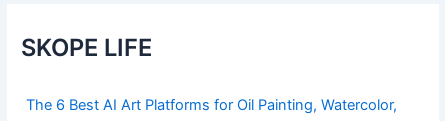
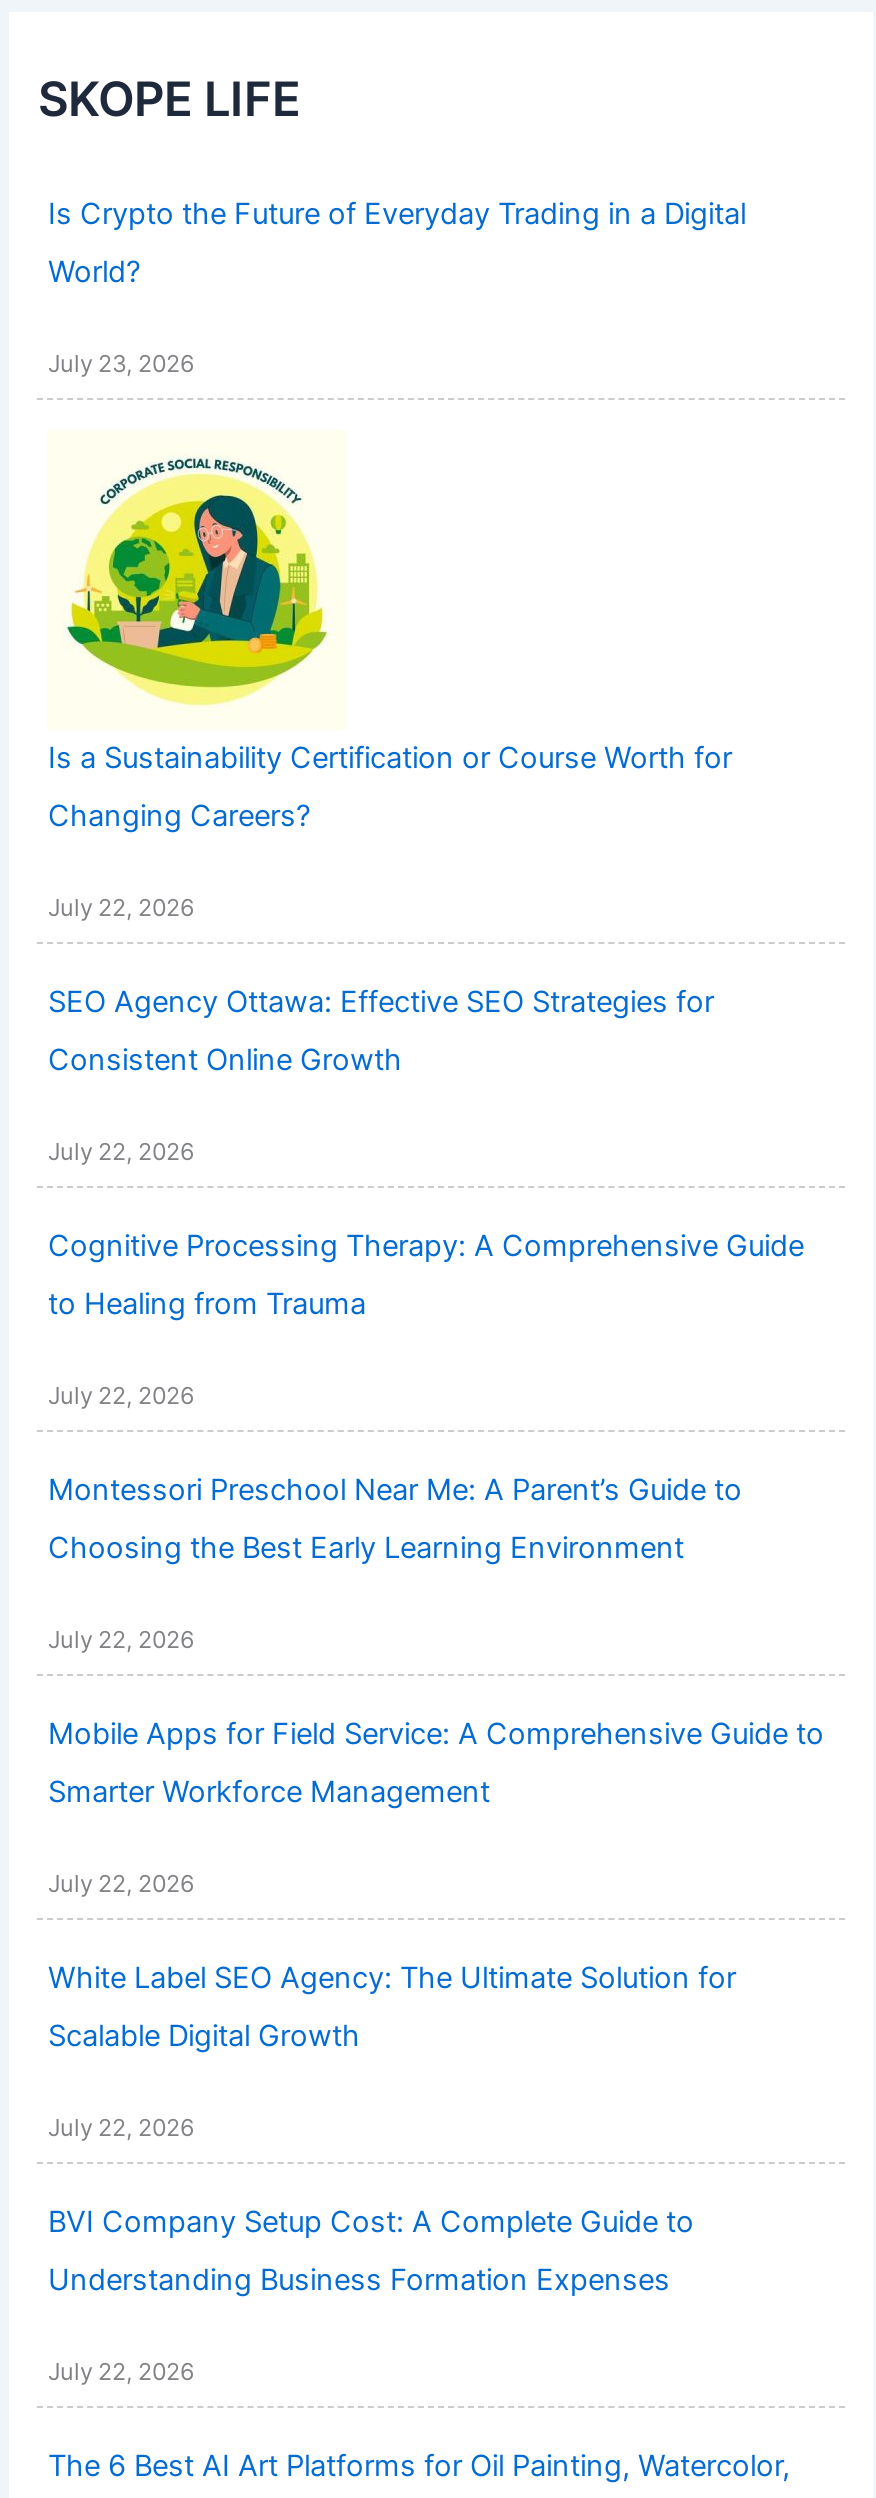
+ Is Crypto the Future of Everyday Trading in a Digital
+ World?
+ July 23, 2026

+ [image]
+ Is a Sustainability Certification or Course Worth for
+ Changing Careers?
+ July 22, 2026
+ SEO Agency Ottawa: Effective SEO Strategies for
+ Consistent Online Growth
+ July 22, 2026
+ Cognitive Processing Therapy: A Comprehensive Guide
+ to Healing from Trauma
+ July 22, 2026
+ Montessori Preschool Near Me: A Parent’s Guide to
+ Choosing the Best Early Learning Environment
+ July 22, 2026
+ Mobile Apps for Field Service: A Comprehensive Guide to
+ Smarter Workforce Management
+ July 22, 2026
+ White Label SEO Agency: The Ultimate Solution for
+ Scalable Digital Growth
+ July 22, 2026
+ BVI Company Setup Cost: A Complete Guide to
+ Understanding Business Formation Expenses
+ July 22, 2026
